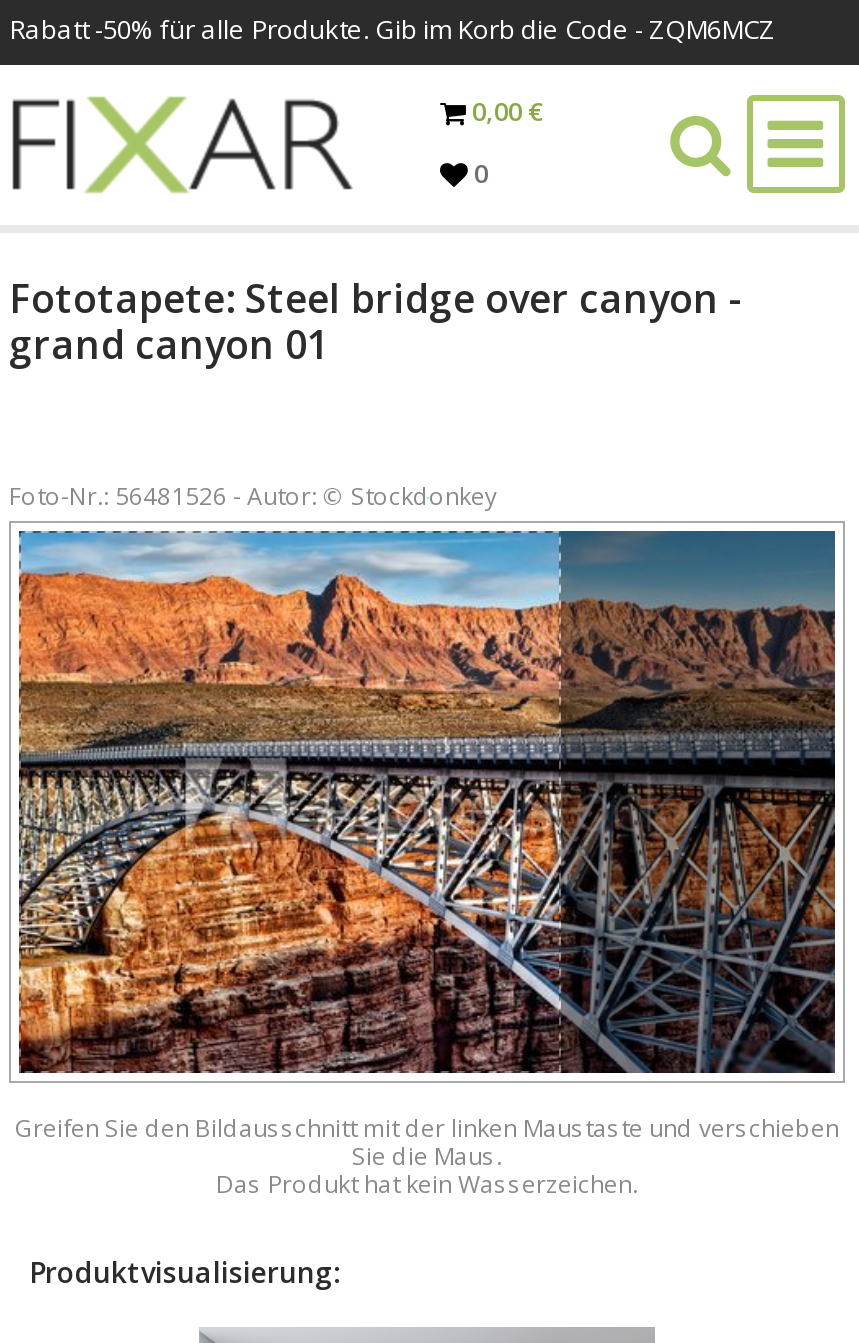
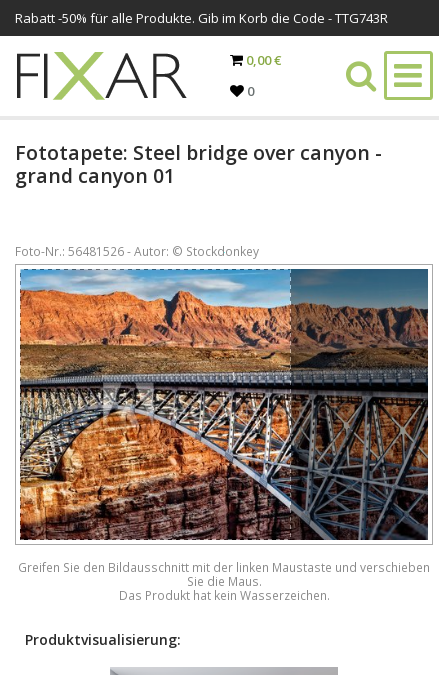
- Rabatt -50% für alle Produkte. Gib im Korb die Code - ZQM6MCZ
+ Rabatt -50% für alle Produkte. Gib im Korb die Code - TTG743R
